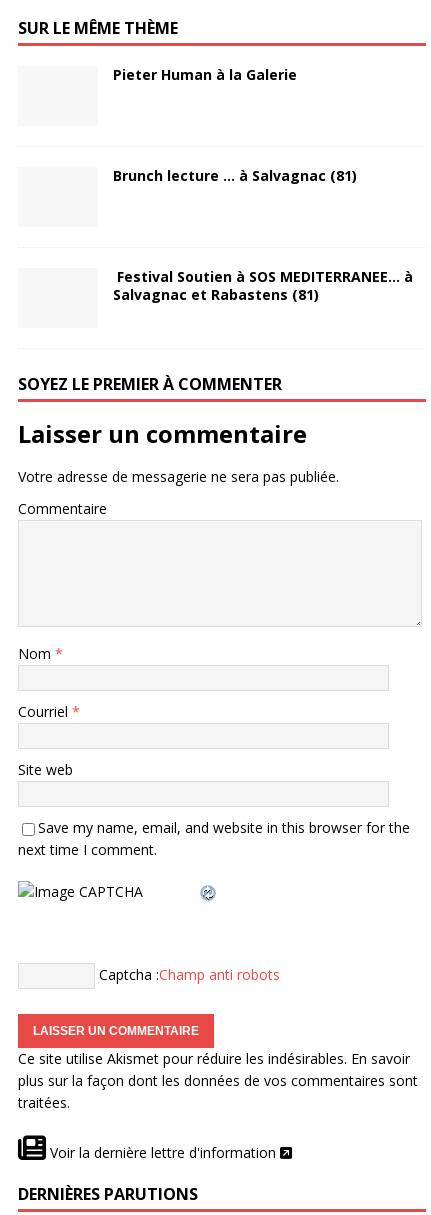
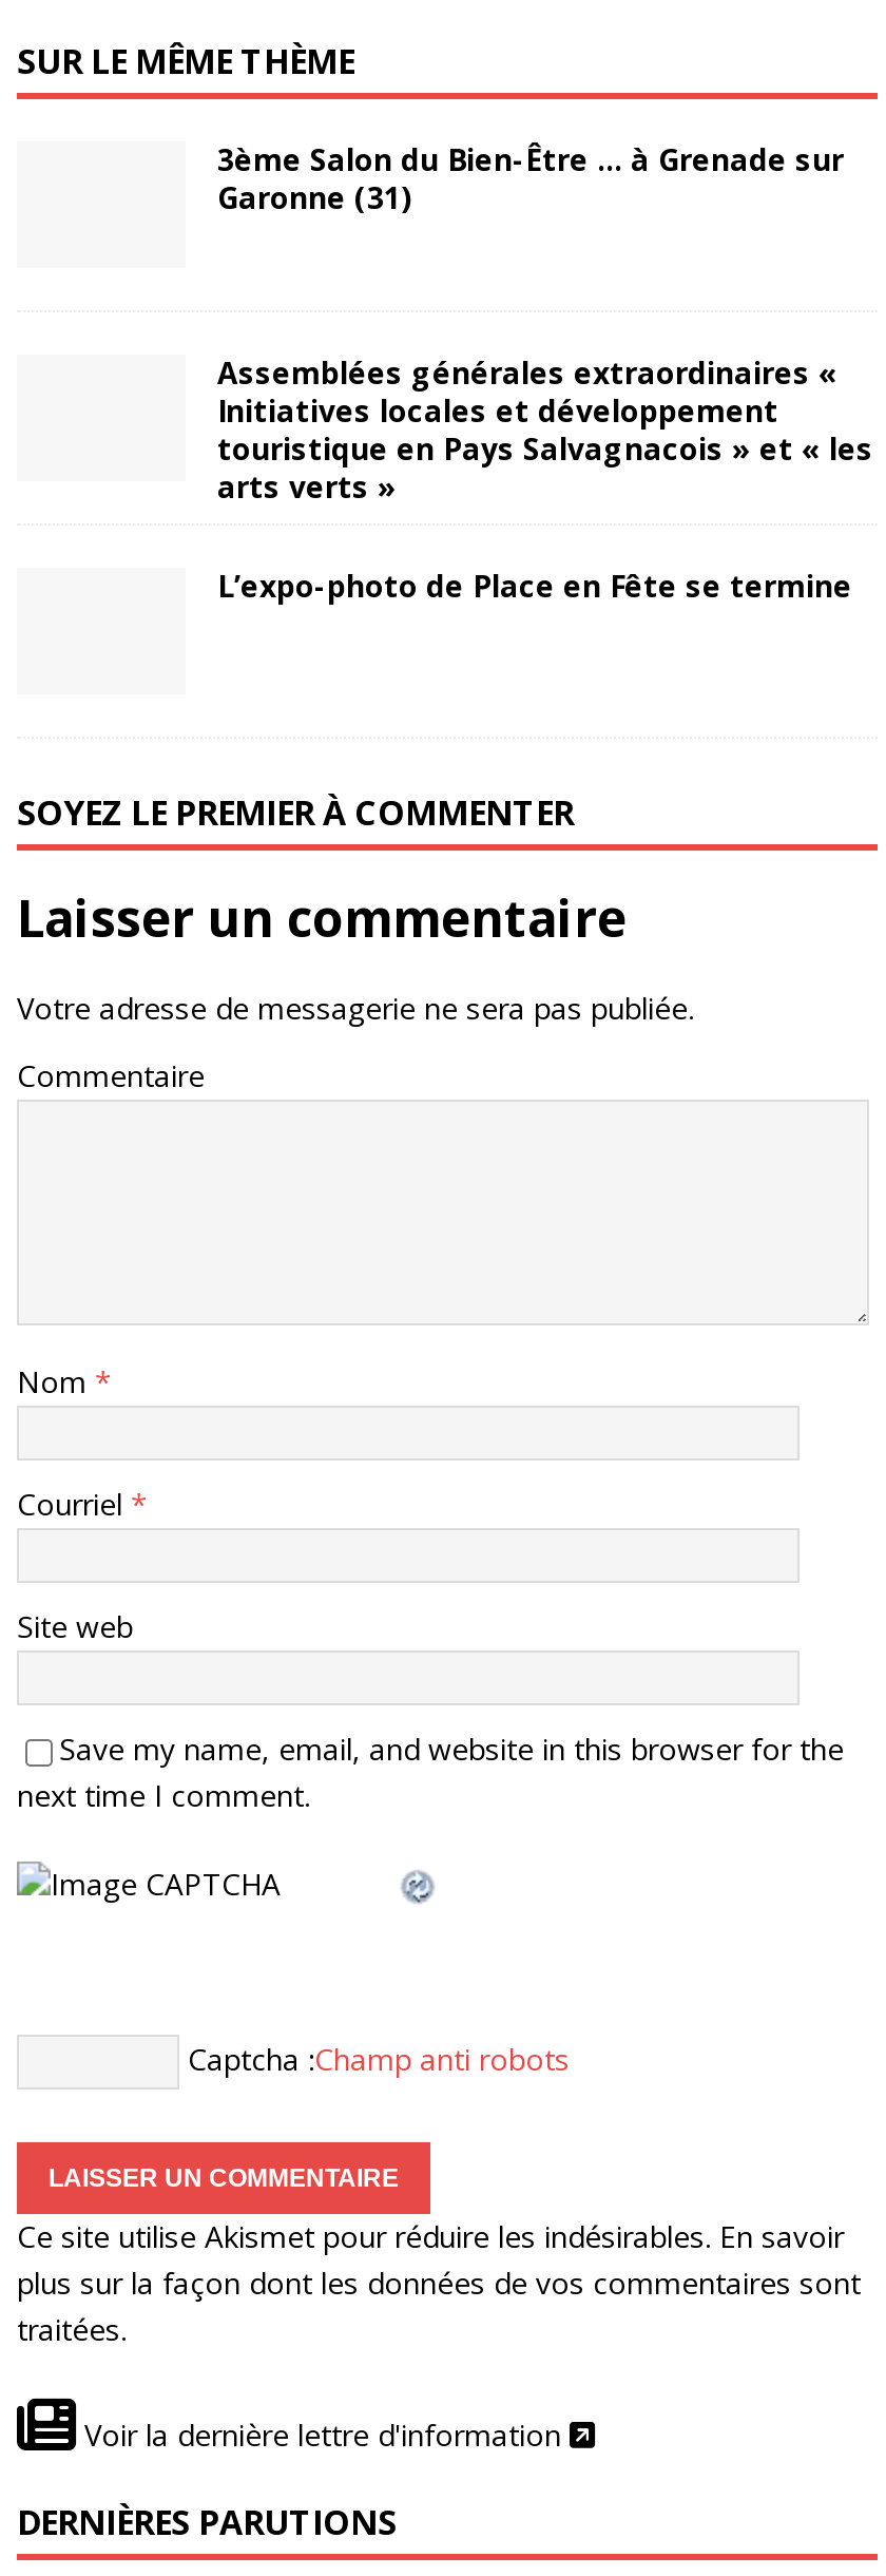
- Pieter Human à la Galerie
+ 3ème Salon du Bien-Être … à Grenade sur
+ Garonne (31)

- Brunch lecture … à Salvagnac (81)
+ Assemblées générales extraordinaires «
+ Initiatives locales et développement
+ touristique en Pays Salvagnacois » et « les
+ arts verts »

- Festival Soutien à SOS MEDITERRANEE… à
- Salvagnac et Rabastens (81)
+ L’expo-photo de Place en Fête se termine
